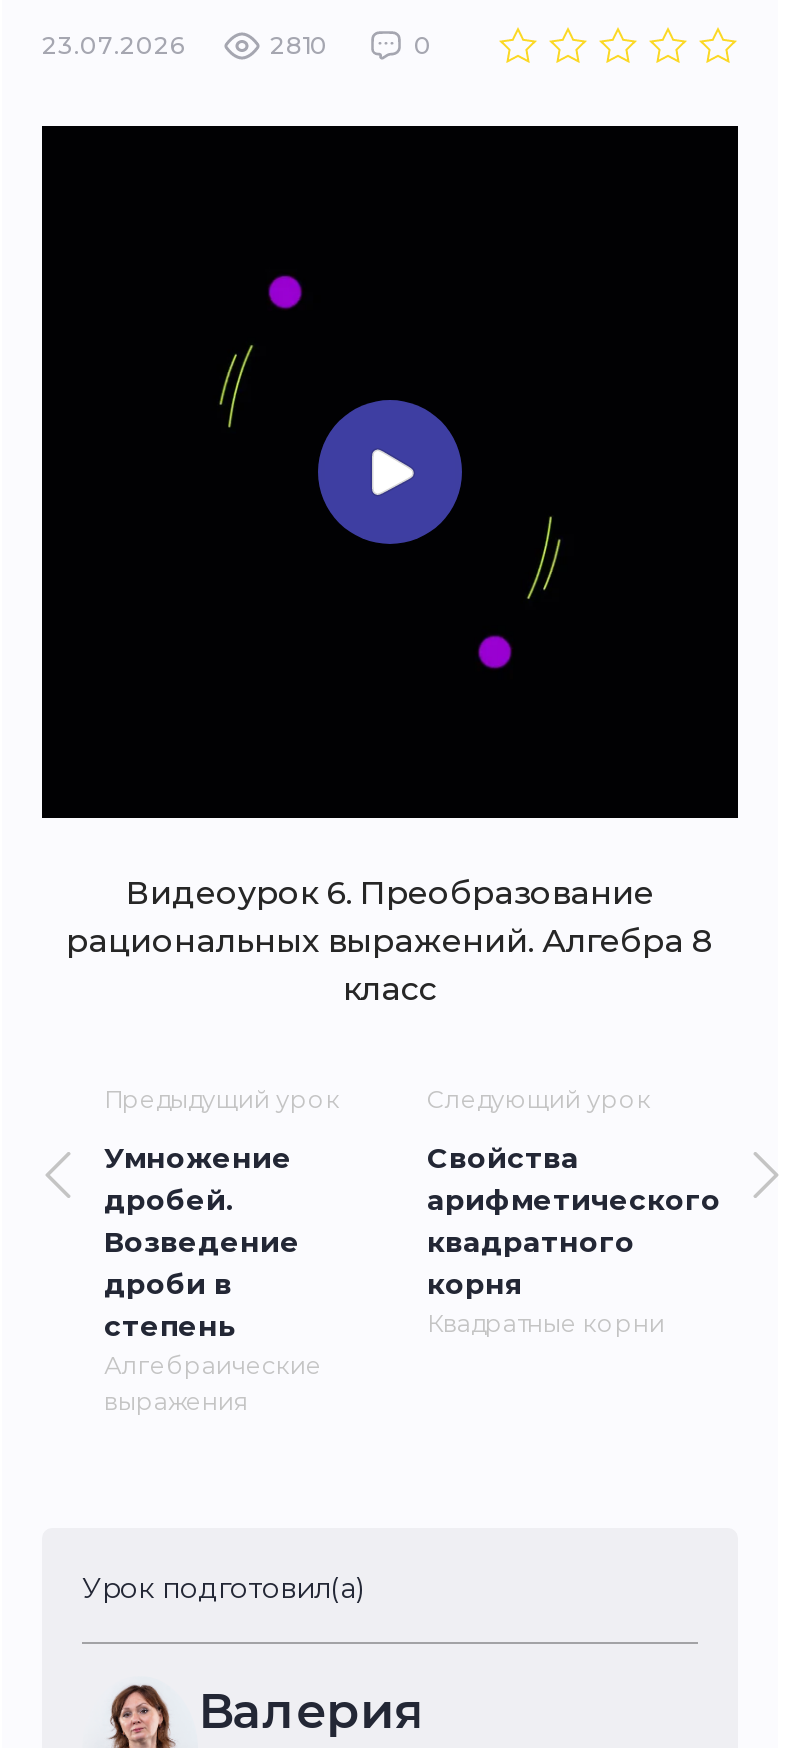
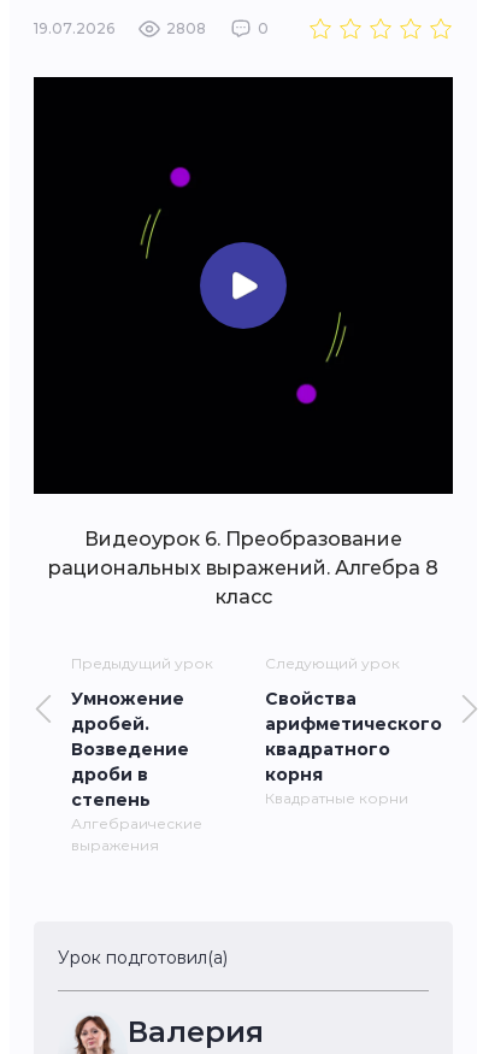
- 23.07.2026
+ 19.07.2026

- 2810
+ 2808
